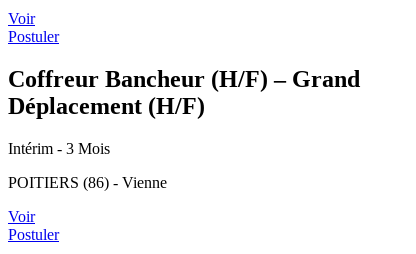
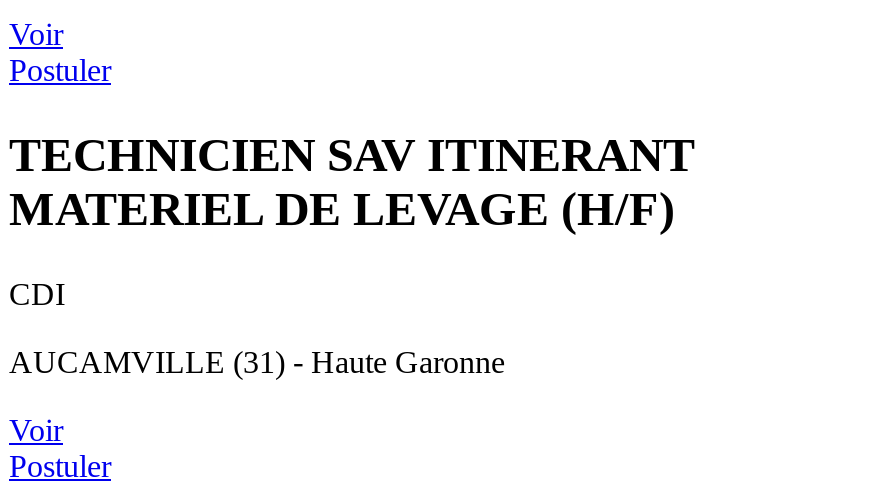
- Coffreur Bancheur (H/F) – Grand
- Déplacement (H/F)
+ TECHNICIEN SAV ITINERANT
+ MATERIEL DE LEVAGE (H/F)

- Intérim - 3 Mois
+ CDI

- POITIERS (86) - Vienne
+ AUCAMVILLE (31) - Haute Garonne
